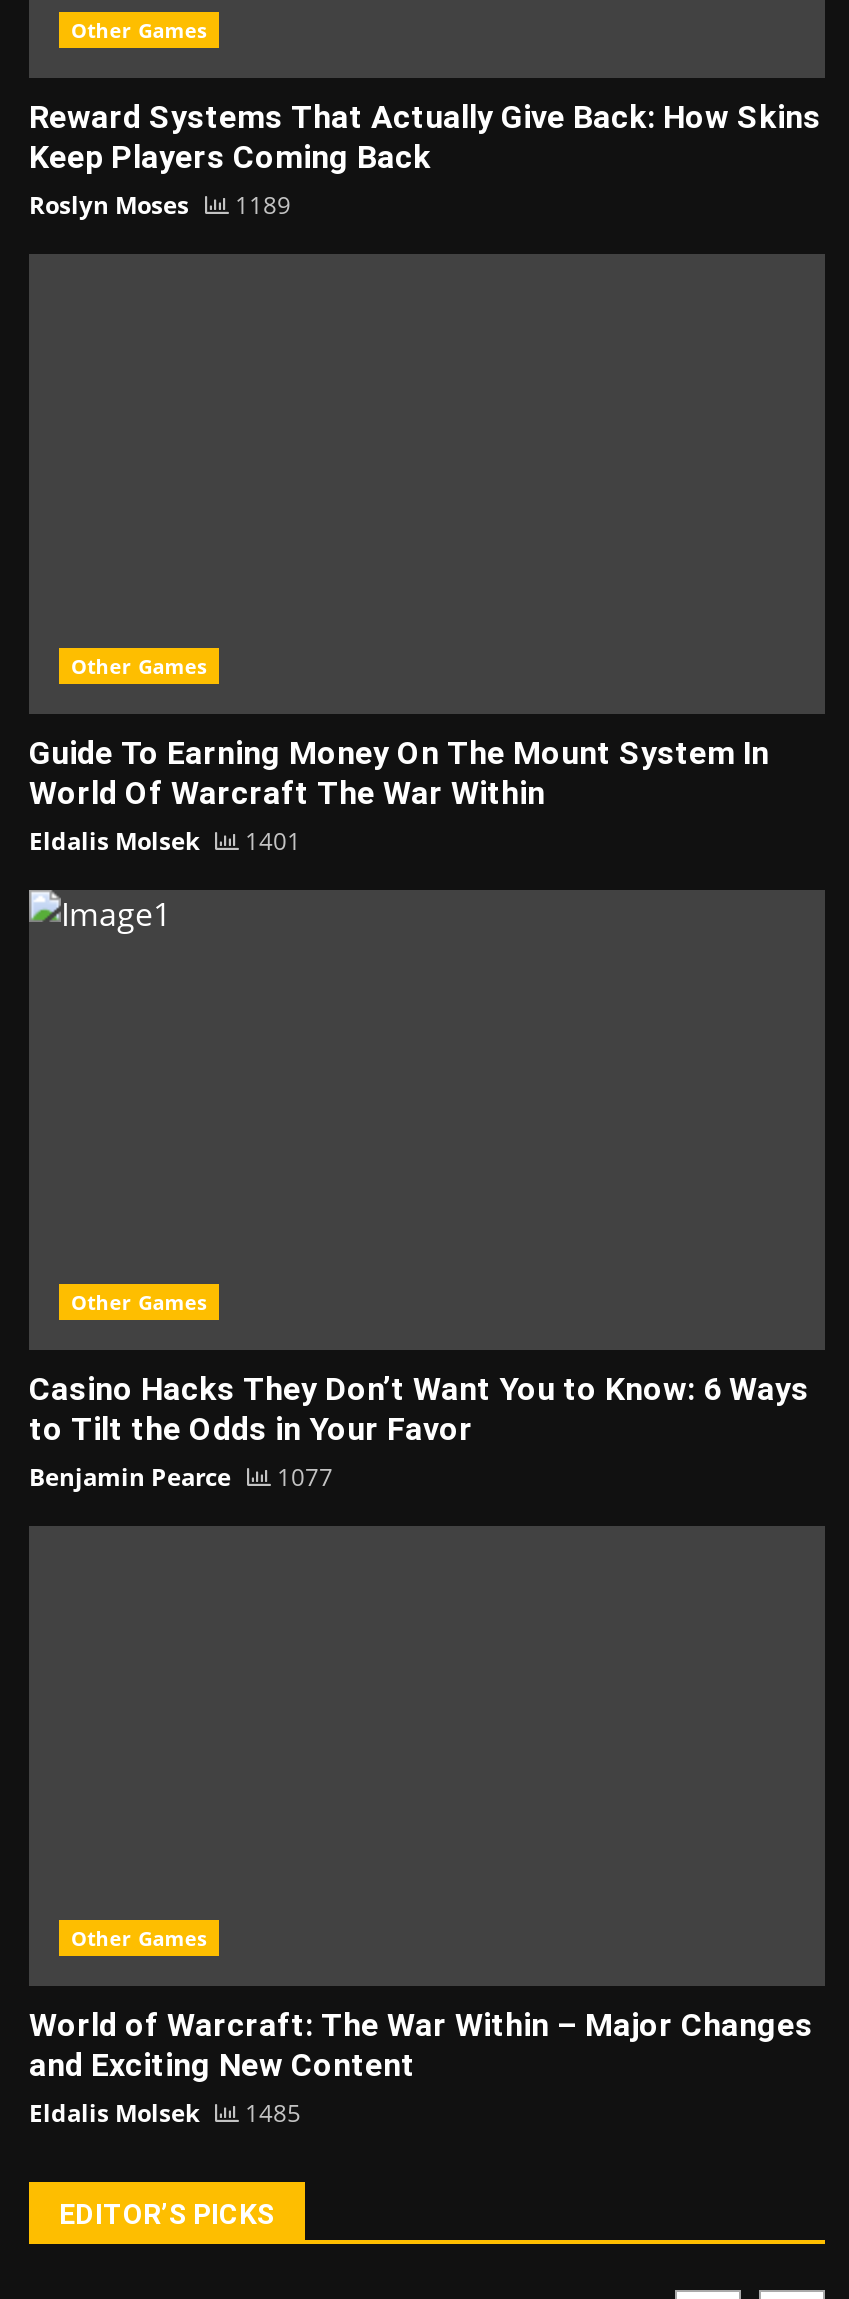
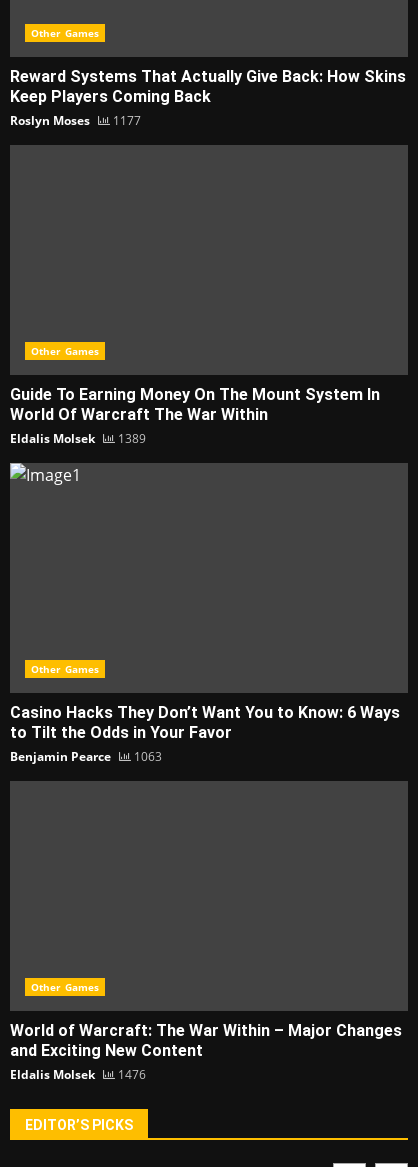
- Roslyn Moses 1189
+ Roslyn Moses 1177

- Eldalis Molsek 1401
+ Eldalis Molsek 1389

- Benjamin Pearce 1077
+ Benjamin Pearce 1063

- Eldalis Molsek 1485
+ Eldalis Molsek 1476
